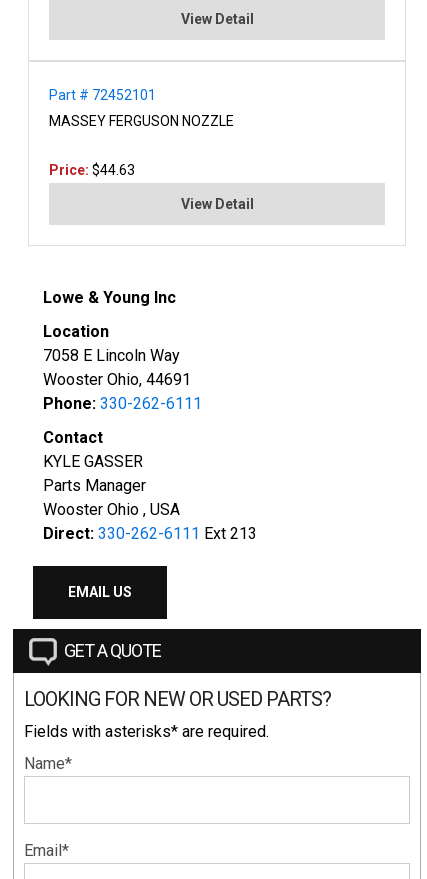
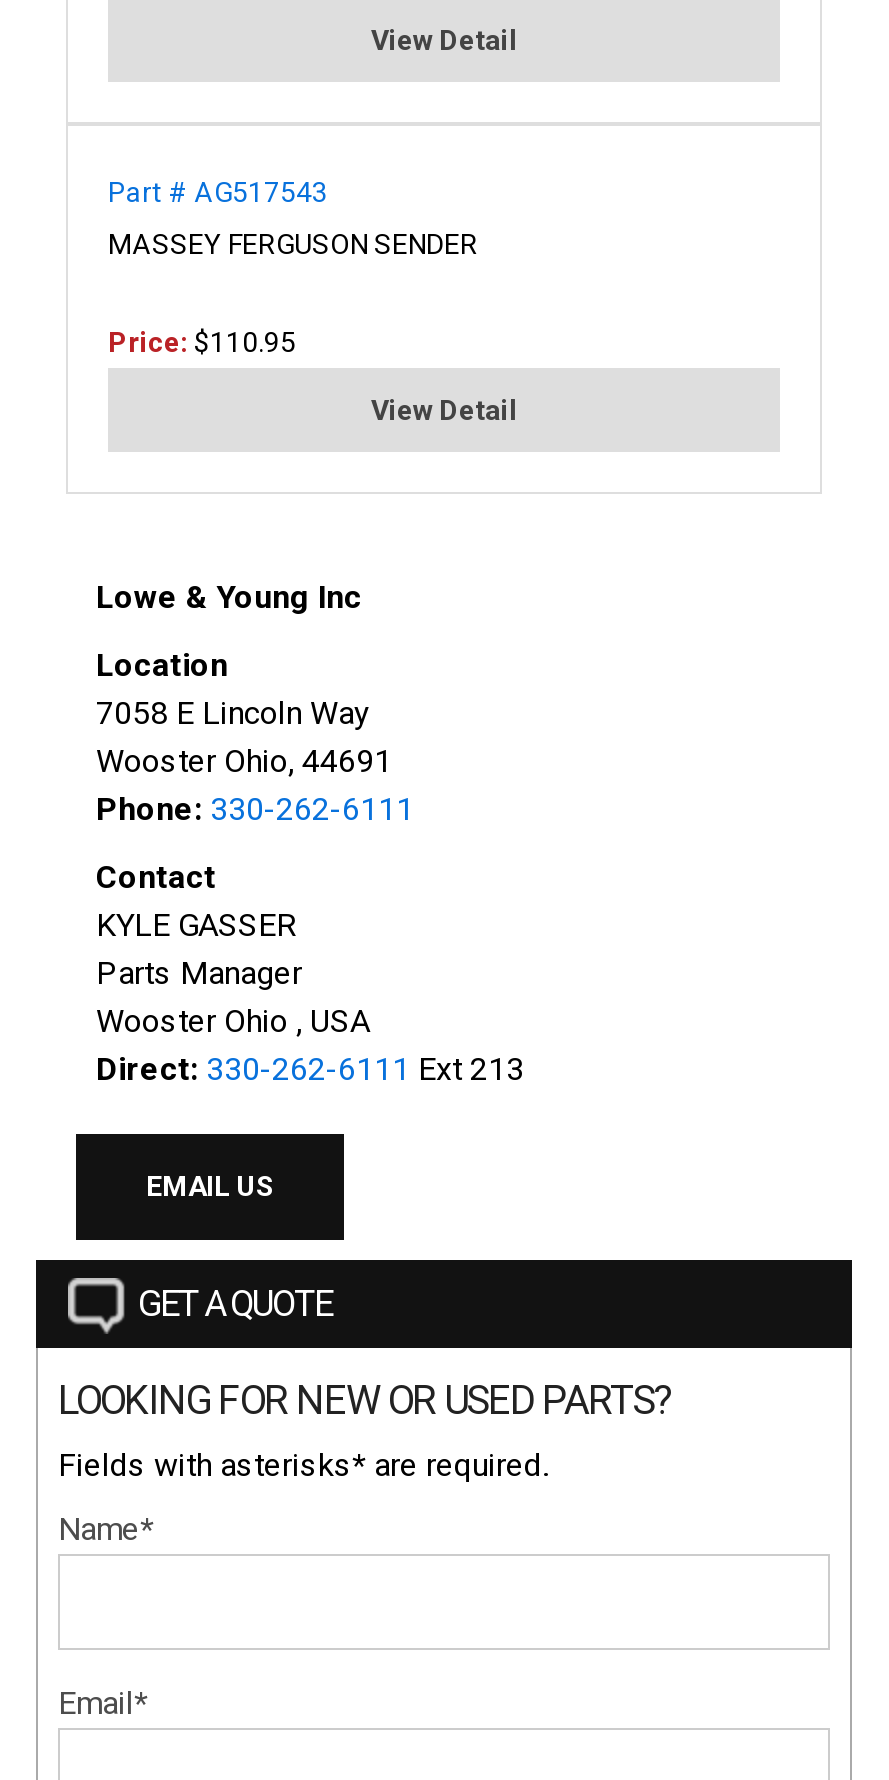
- Part # 72452101
+ Part # AG517543

- MASSEY FERGUSON NOZZLE
+ MASSEY FERGUSON SENDER

- Price: $44.63
+ Price: $110.95
